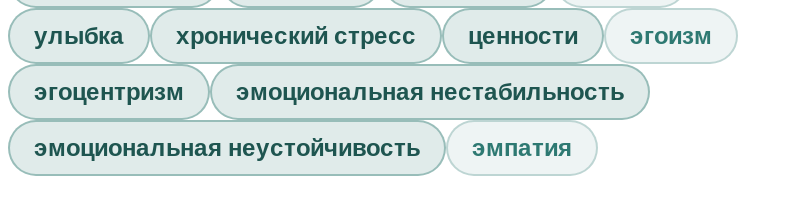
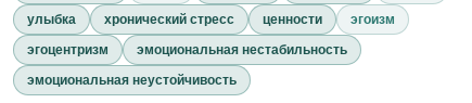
- эмпатия
